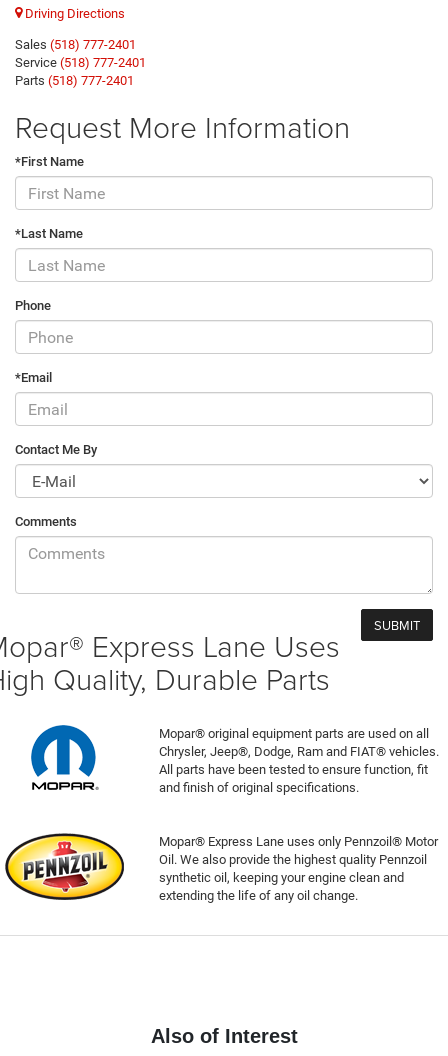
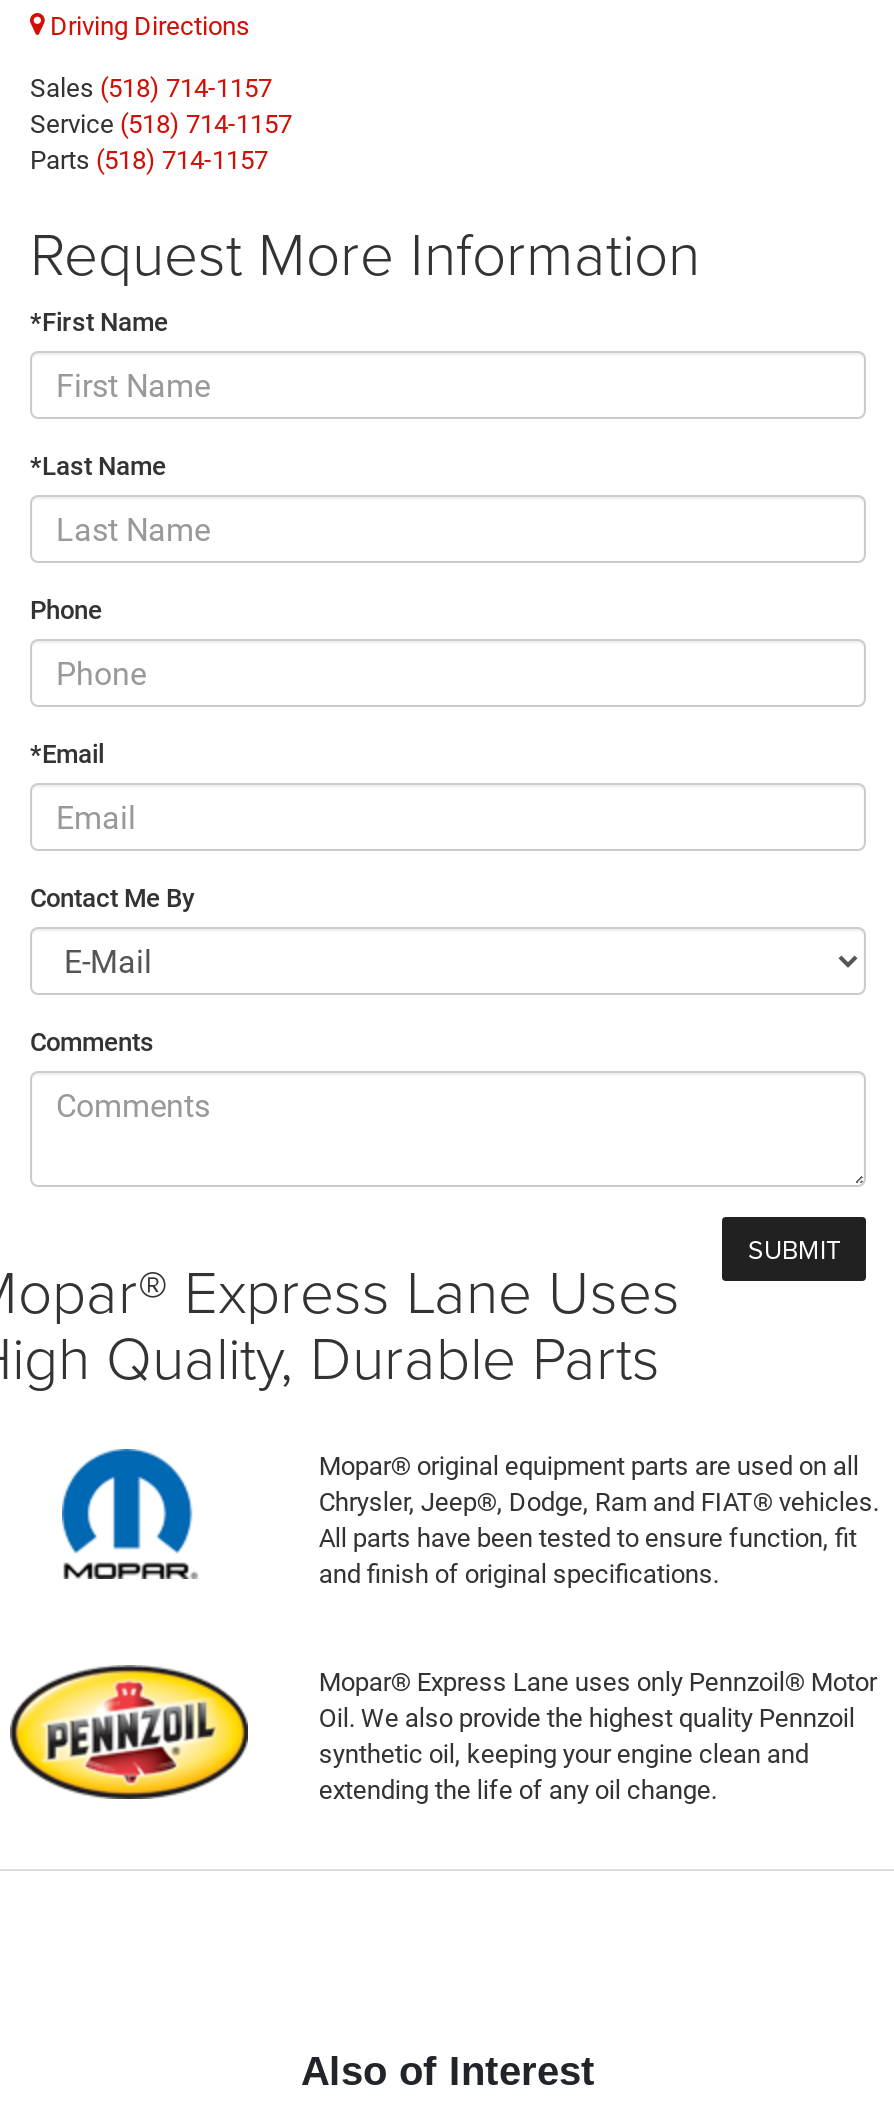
- Sales (518) 777-2401
+ Sales (518) 714-1157

- Service (518) 777-2401
+ Service (518) 714-1157

- Parts (518) 777-2401
+ Parts (518) 714-1157
